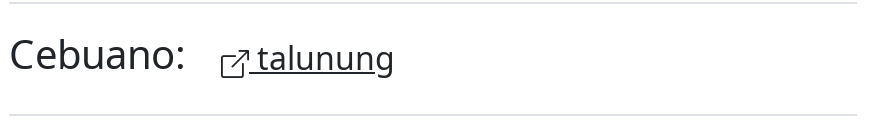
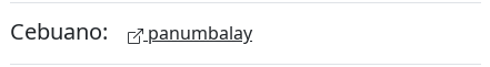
- talunung
+ panumbalay
